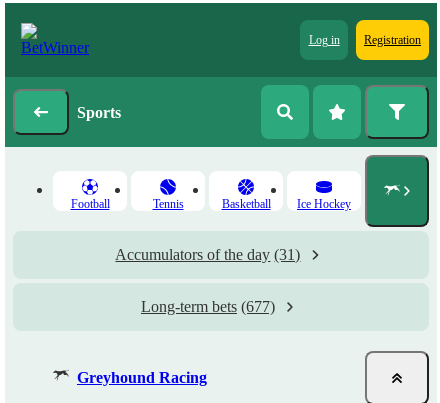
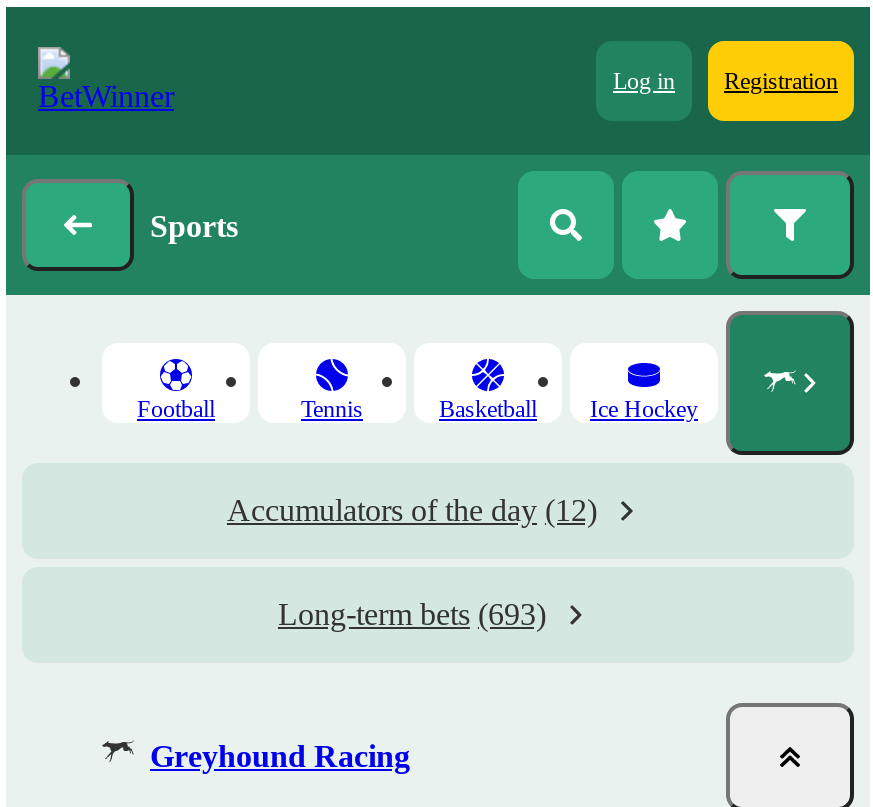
- Accumulators of the day (31)
+ Accumulators of the day (12)

- Long-term bets (677)
+ Long-term bets (693)
